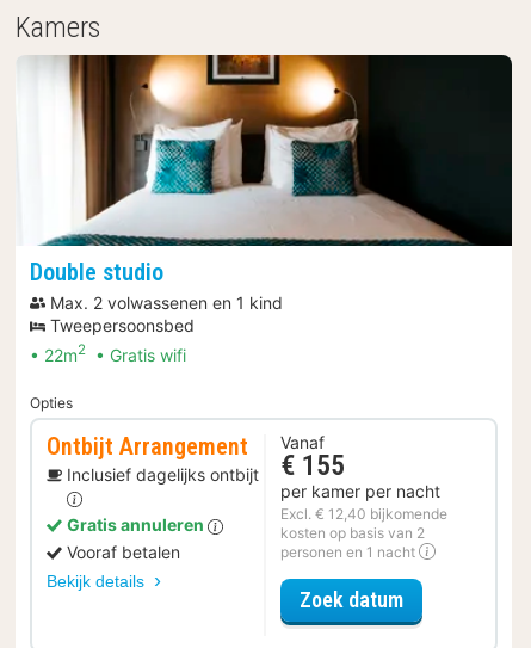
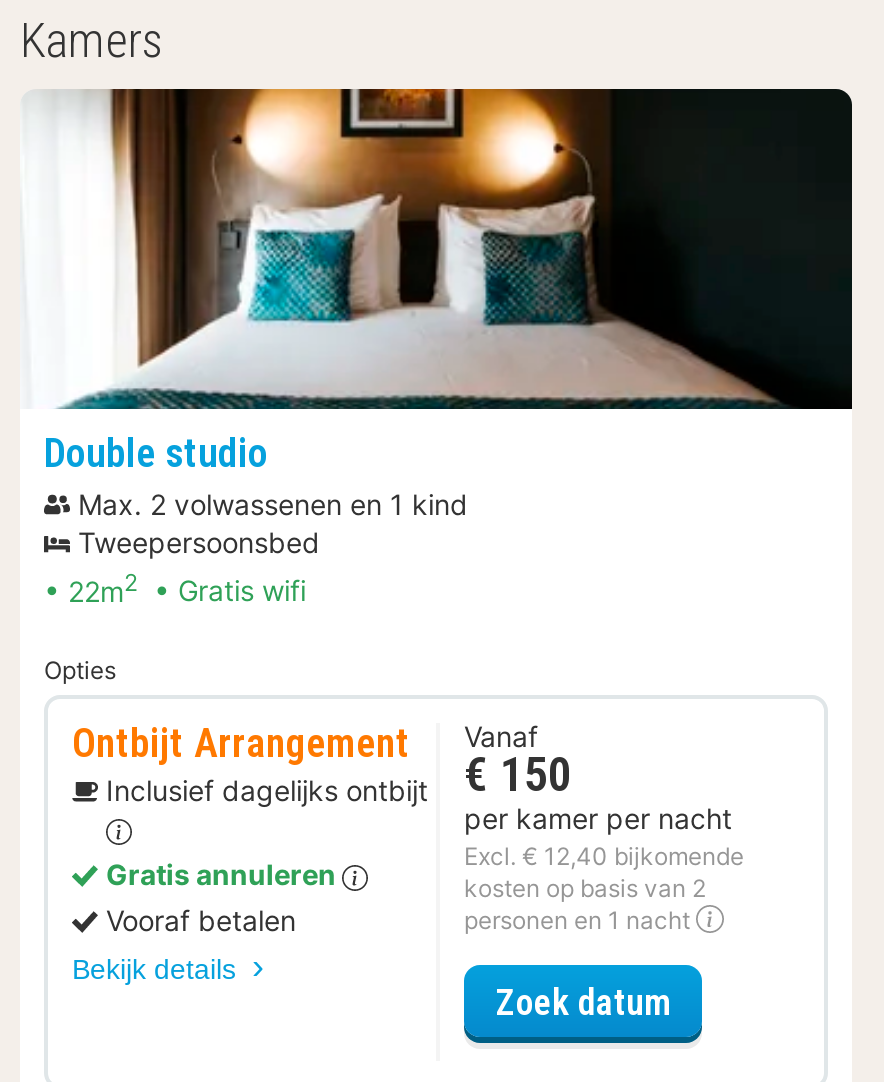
- Inclusief dagelijks ontbijt € 155
+ Inclusief dagelijks ontbijt € 150
